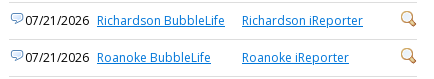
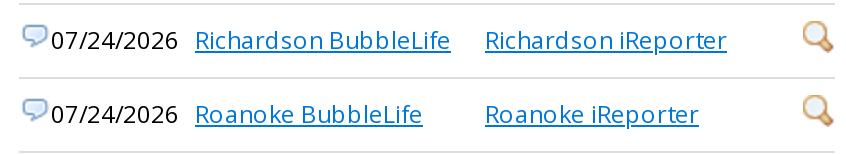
- 07/21/2026 Richardson BubbleLife
+ 07/24/2026 Richardson BubbleLife

- 07/21/2026 Roanoke BubbleLife
+ 07/24/2026 Roanoke BubbleLife
